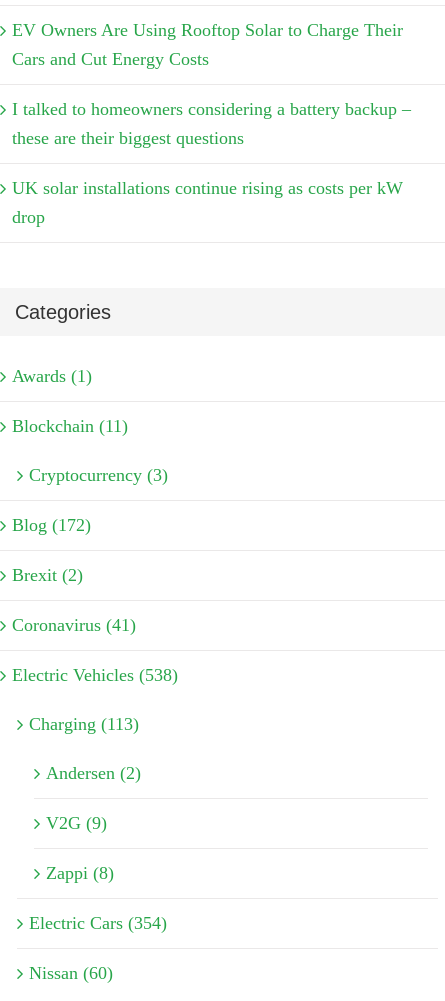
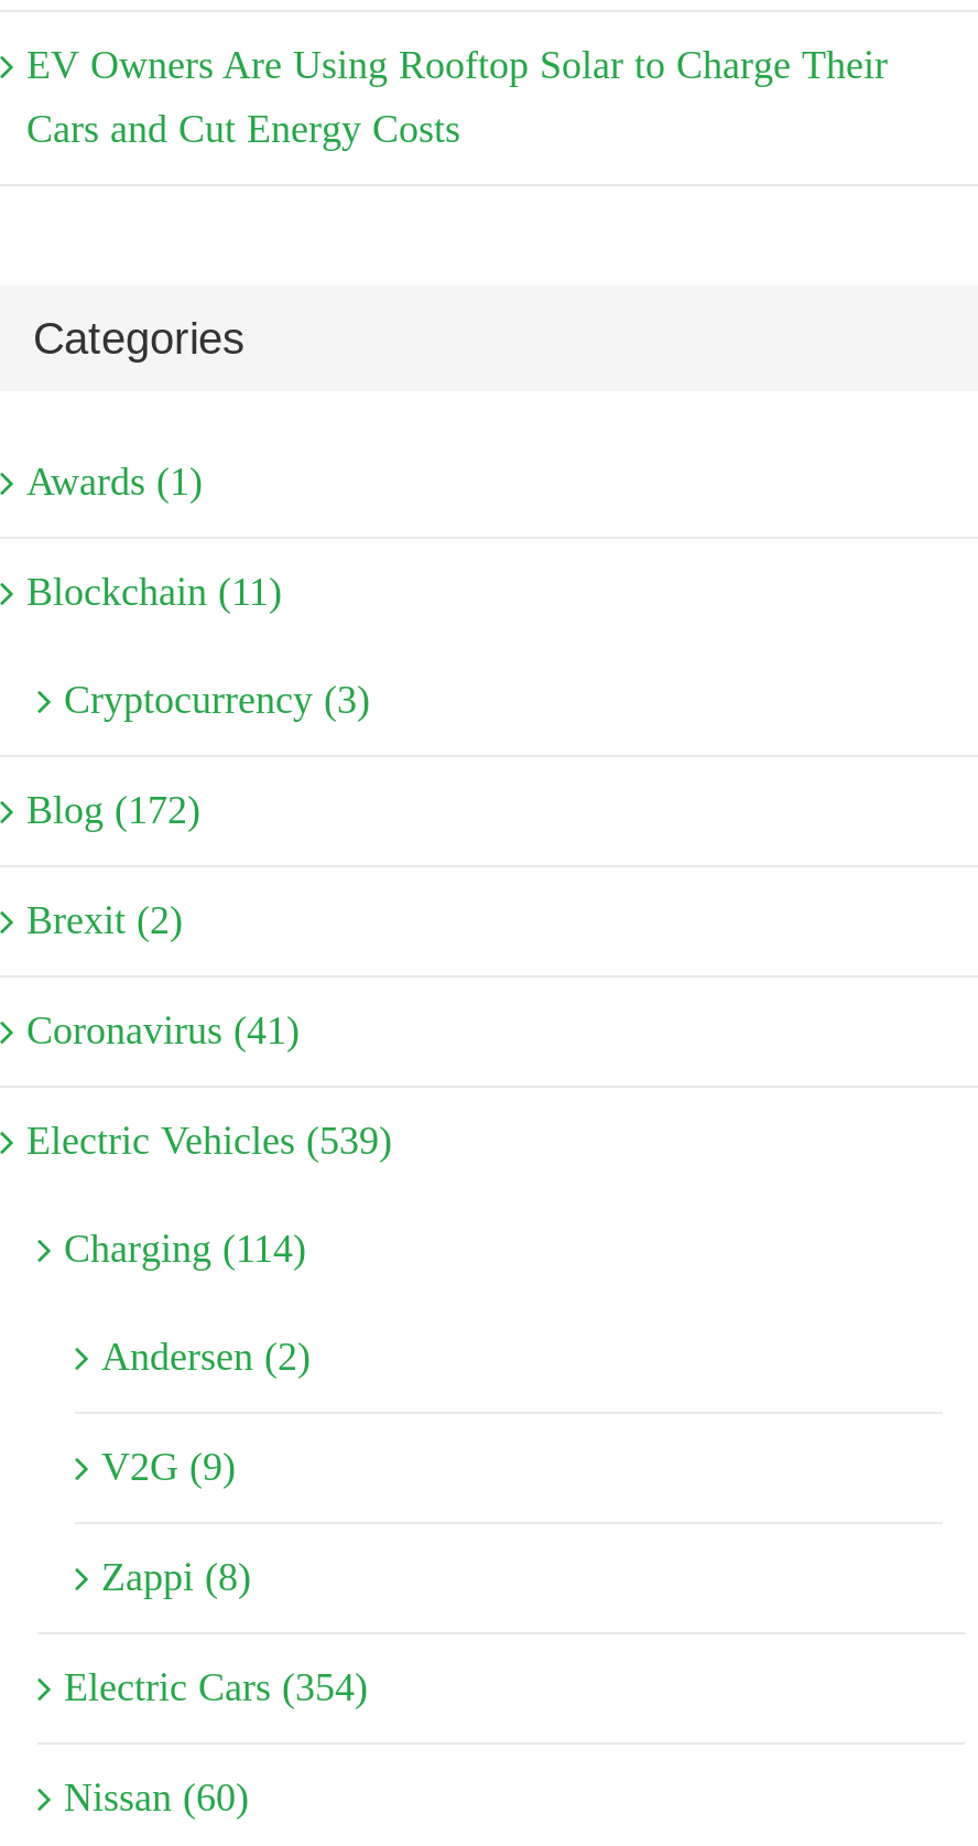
- I talked to homeowners considering a battery backup –
- these are their biggest questions
- UK solar installations continue rising as costs per kW
- drop

- Electric Vehicles (538)
+ Electric Vehicles (539)

- Charging (113)
+ Charging (114)
